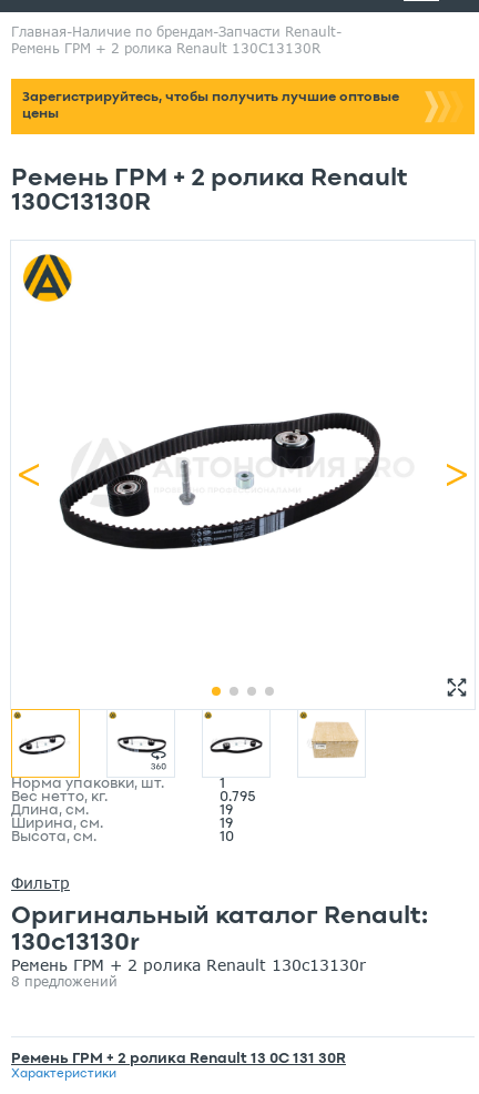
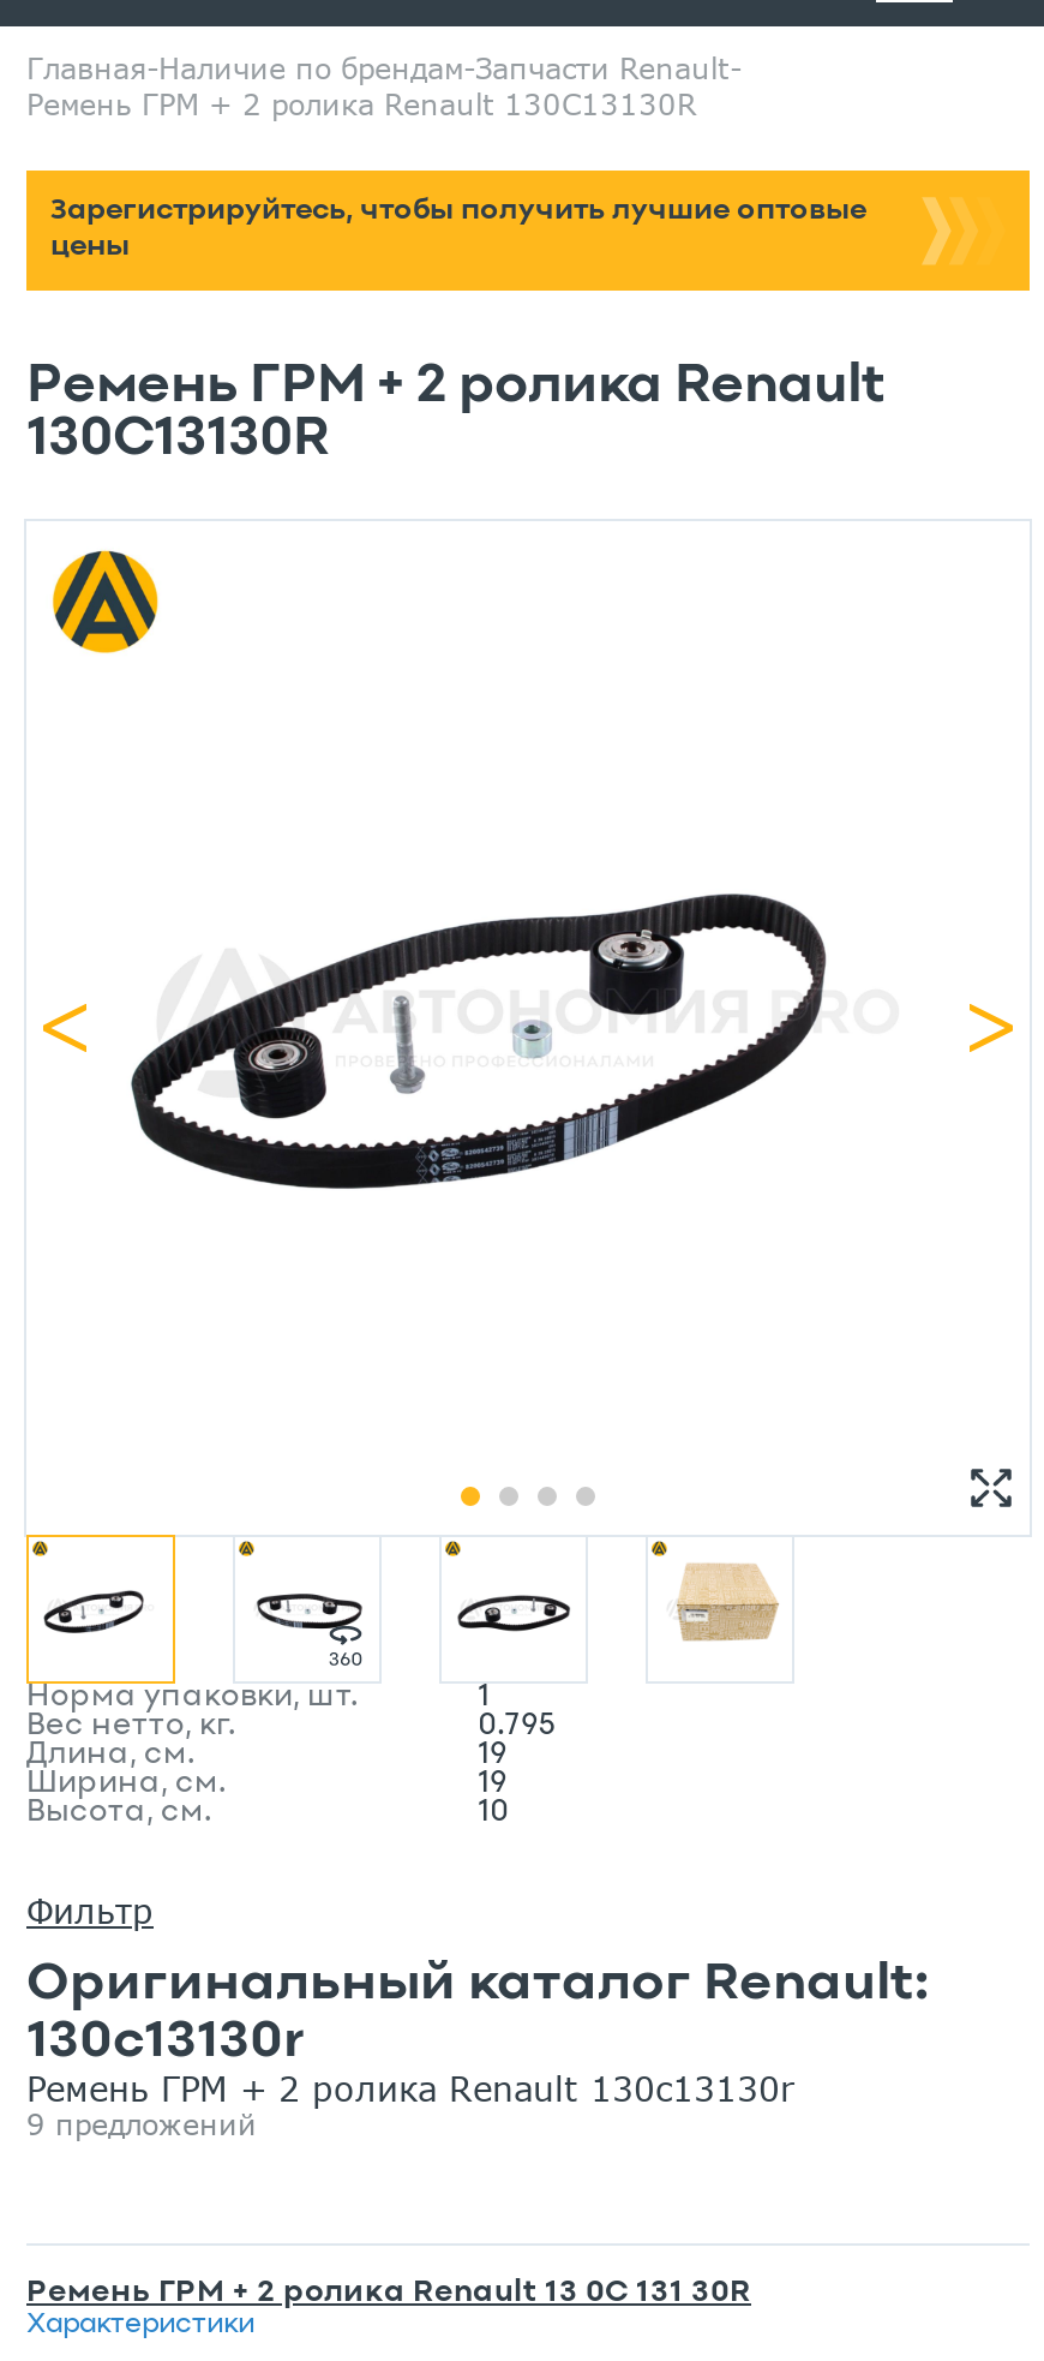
- 8 предложений
+ 9 предложений
